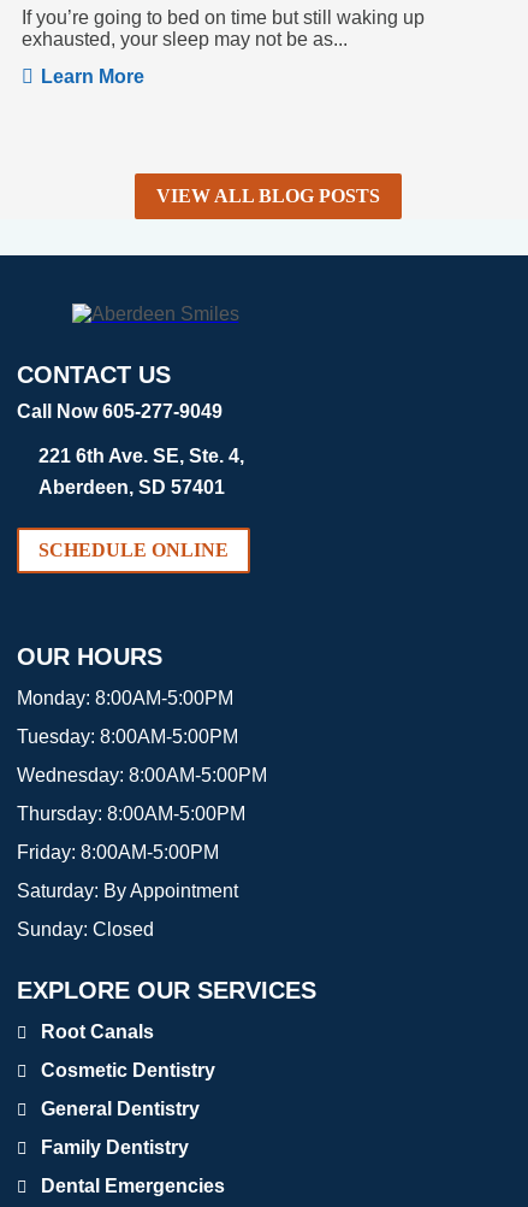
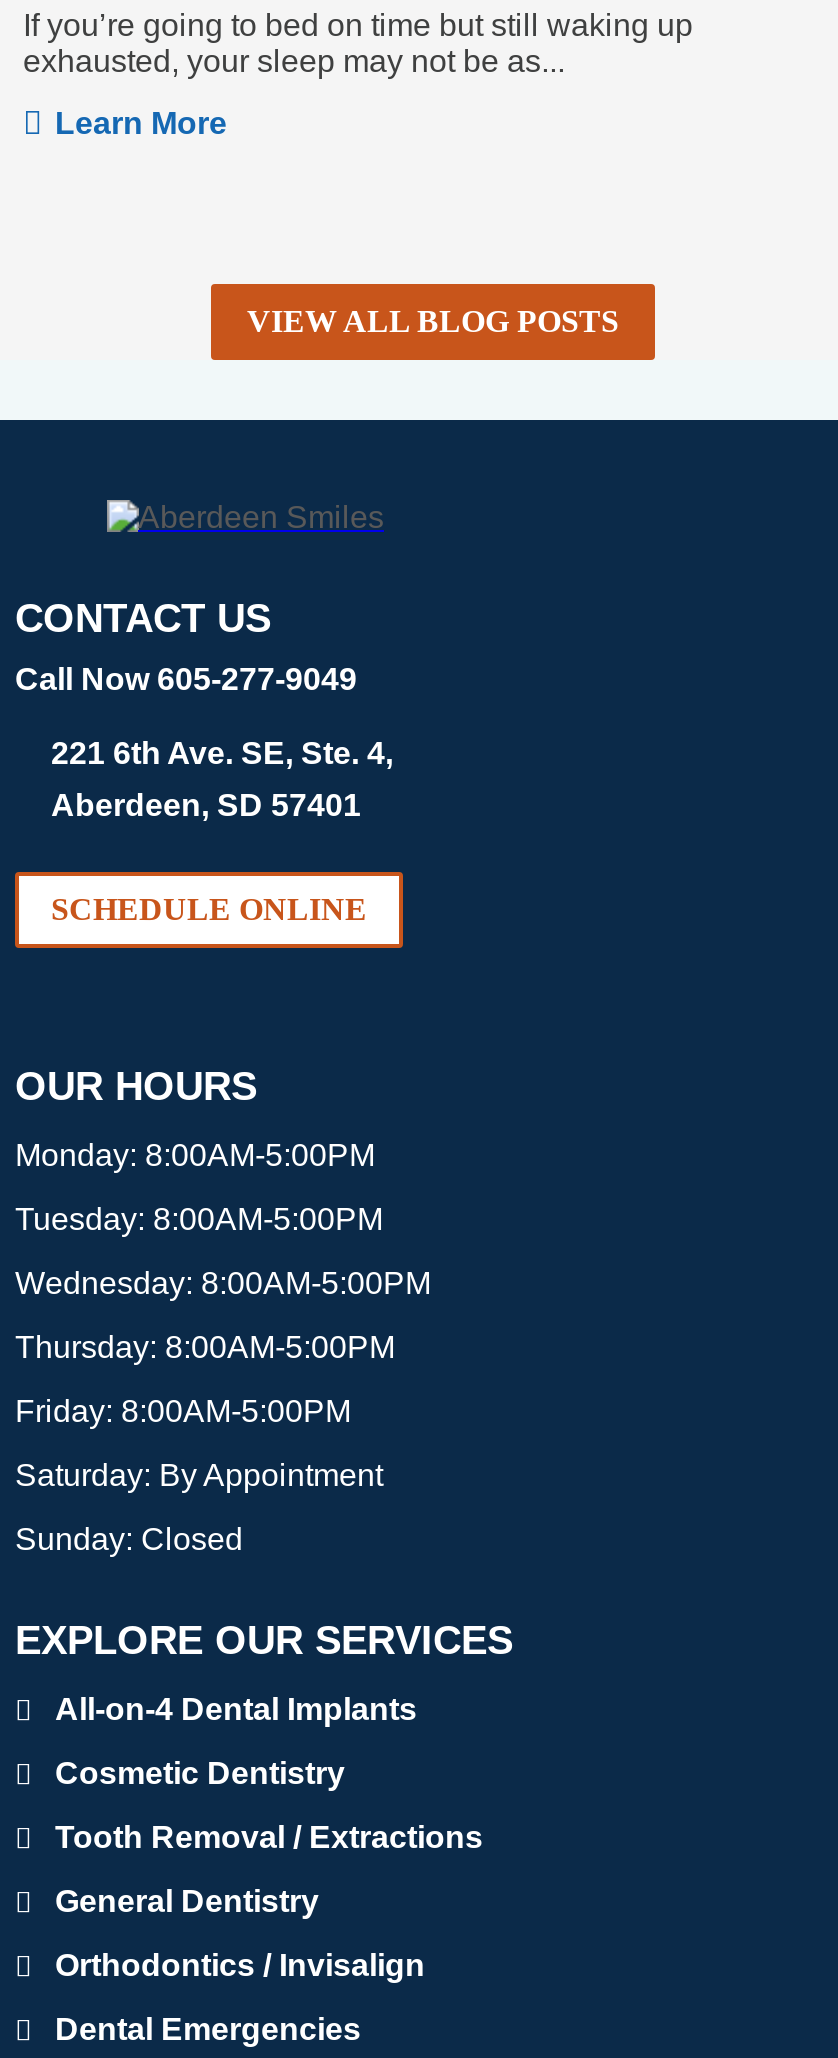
- Root Canals
+ All-on-4 Dental Implants

+ Tooth Removal / Extractions

- Family Dentistry
+ Orthodontics / Invisalign
